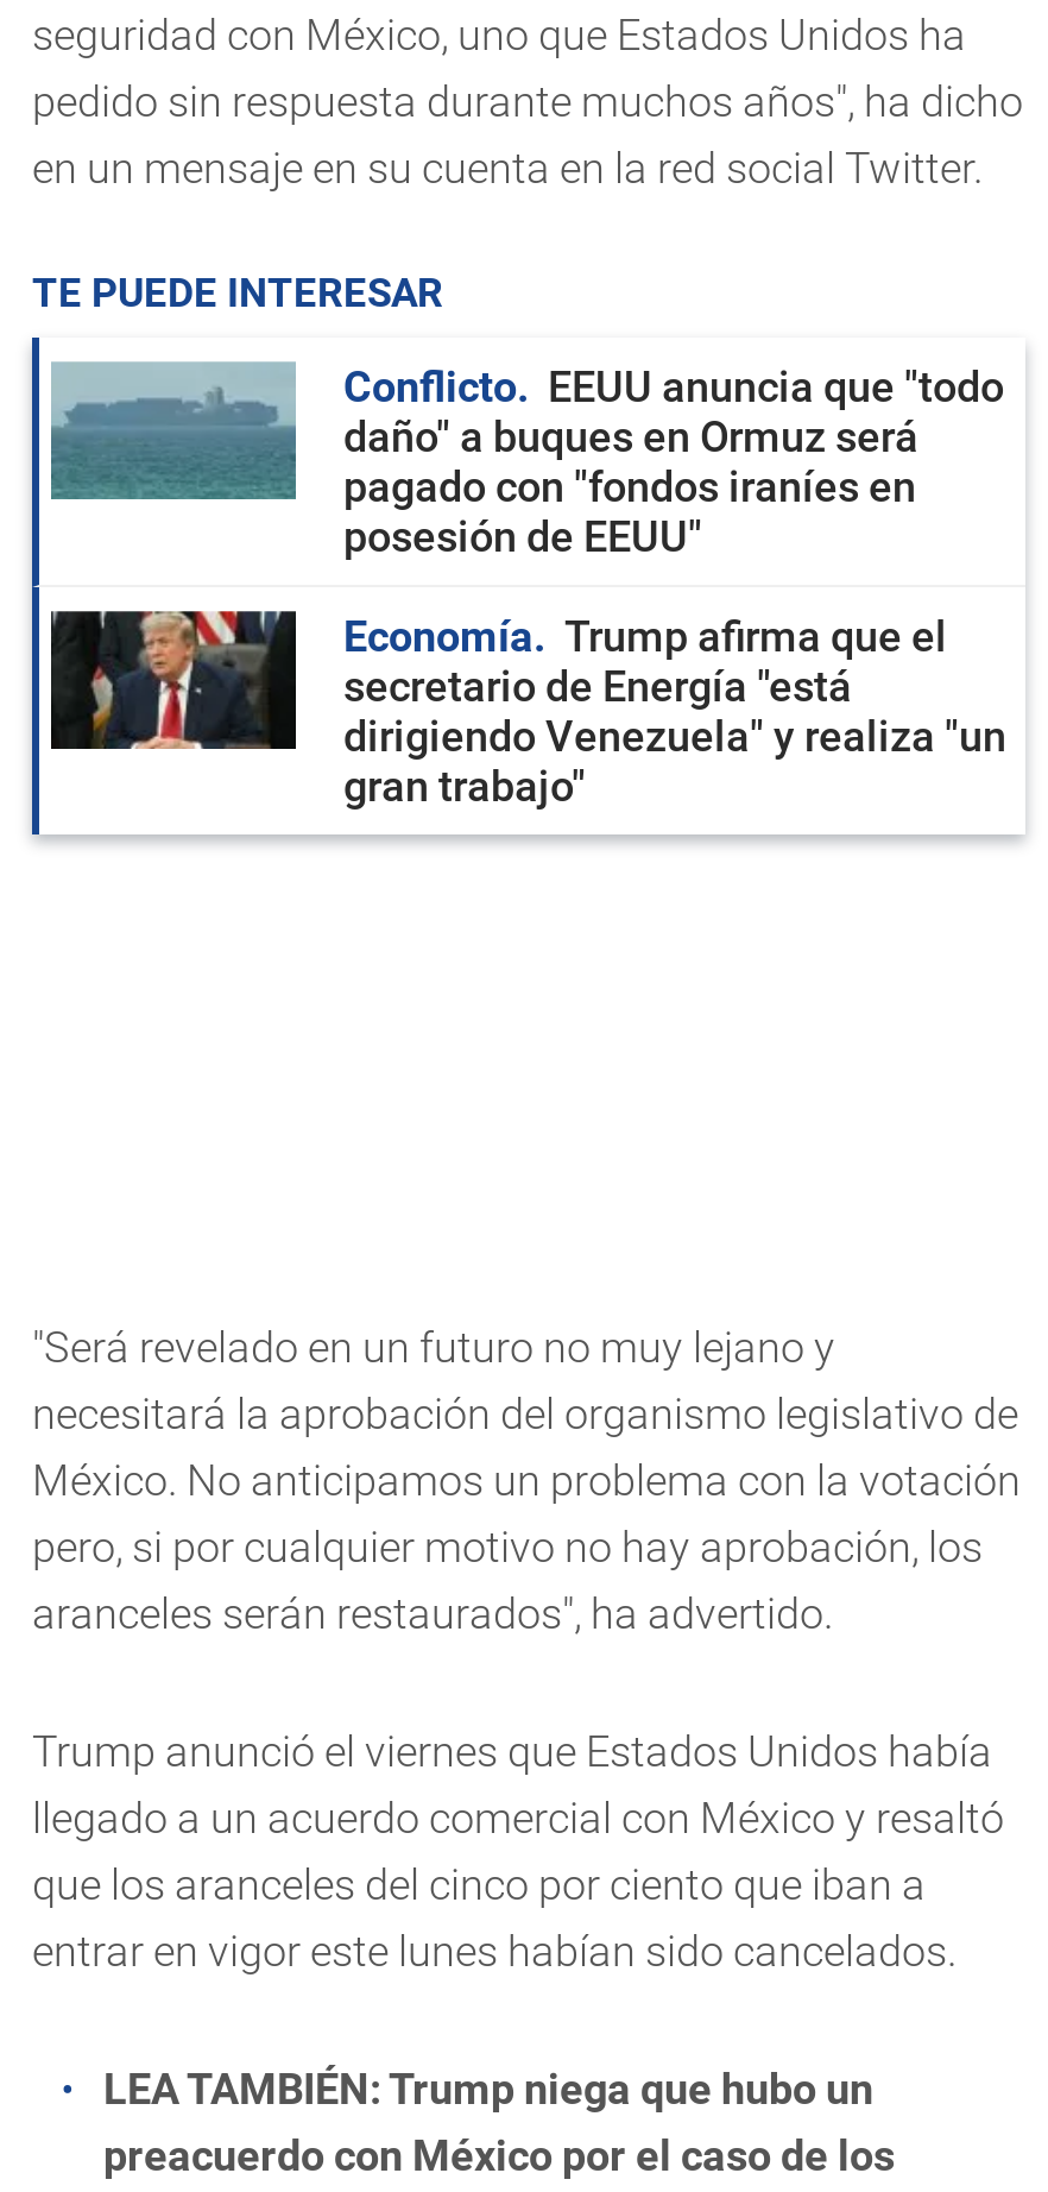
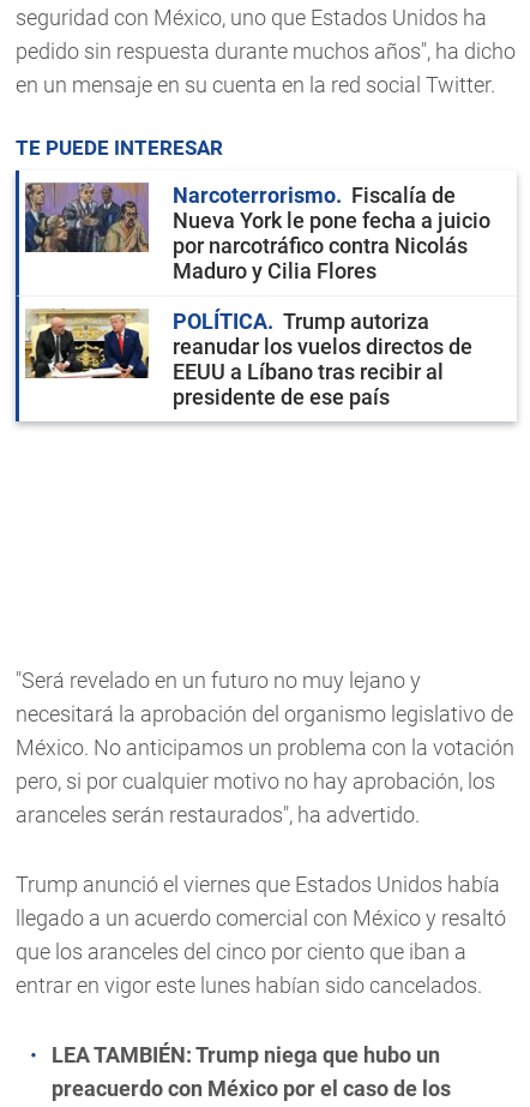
- [image]
- Conflicto
- EEUU anuncia que "todo
- daño" a buques en Ormuz será
- pagado con "fondos iraníes en
- posesión de EEUU"
+ [image]
+ Narcoterrorismo
+ Fiscalía de
+ Nueva York le pone fecha a juicio
+ por narcotráfico contra Nicolás
+ Maduro y Cilia Flores

- [image]
- Economía
- Trump afirma que el
- secretario de Energía "está
- dirigiendo Venezuela" y realiza "un
- gran trabajo"
+ [image]
+ POLÍTICA
+ Trump autoriza
+ reanudar los vuelos directos de
+ EEUU a Líbano tras recibir al
+ presidente de ese país
